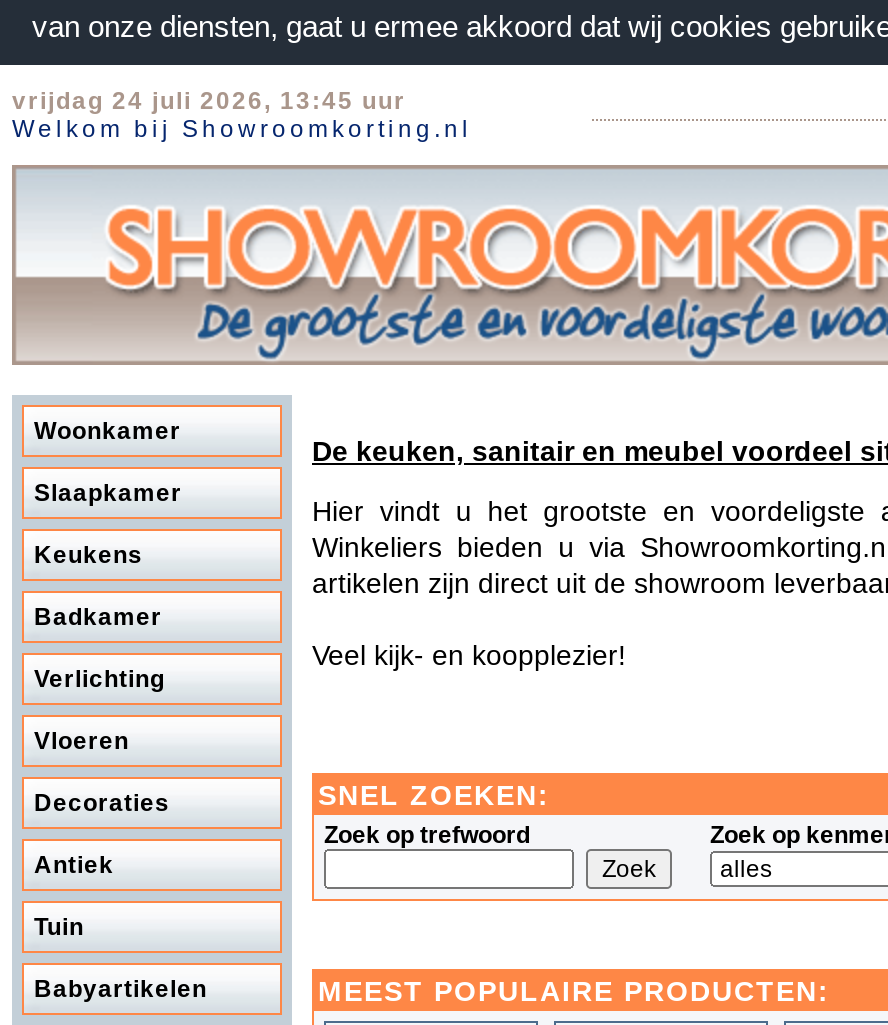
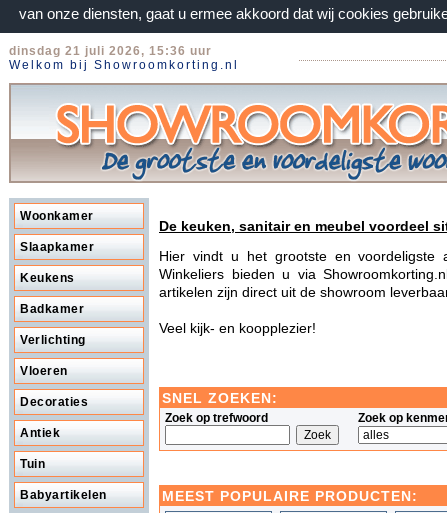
- vrijdag 24 juli 2026, 13:45 uur
+ dinsdag 21 juli 2026, 15:36 uur
